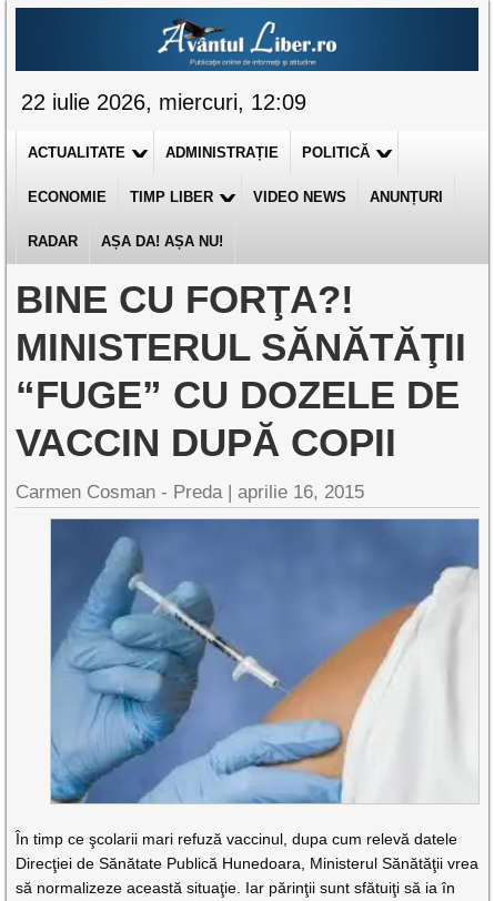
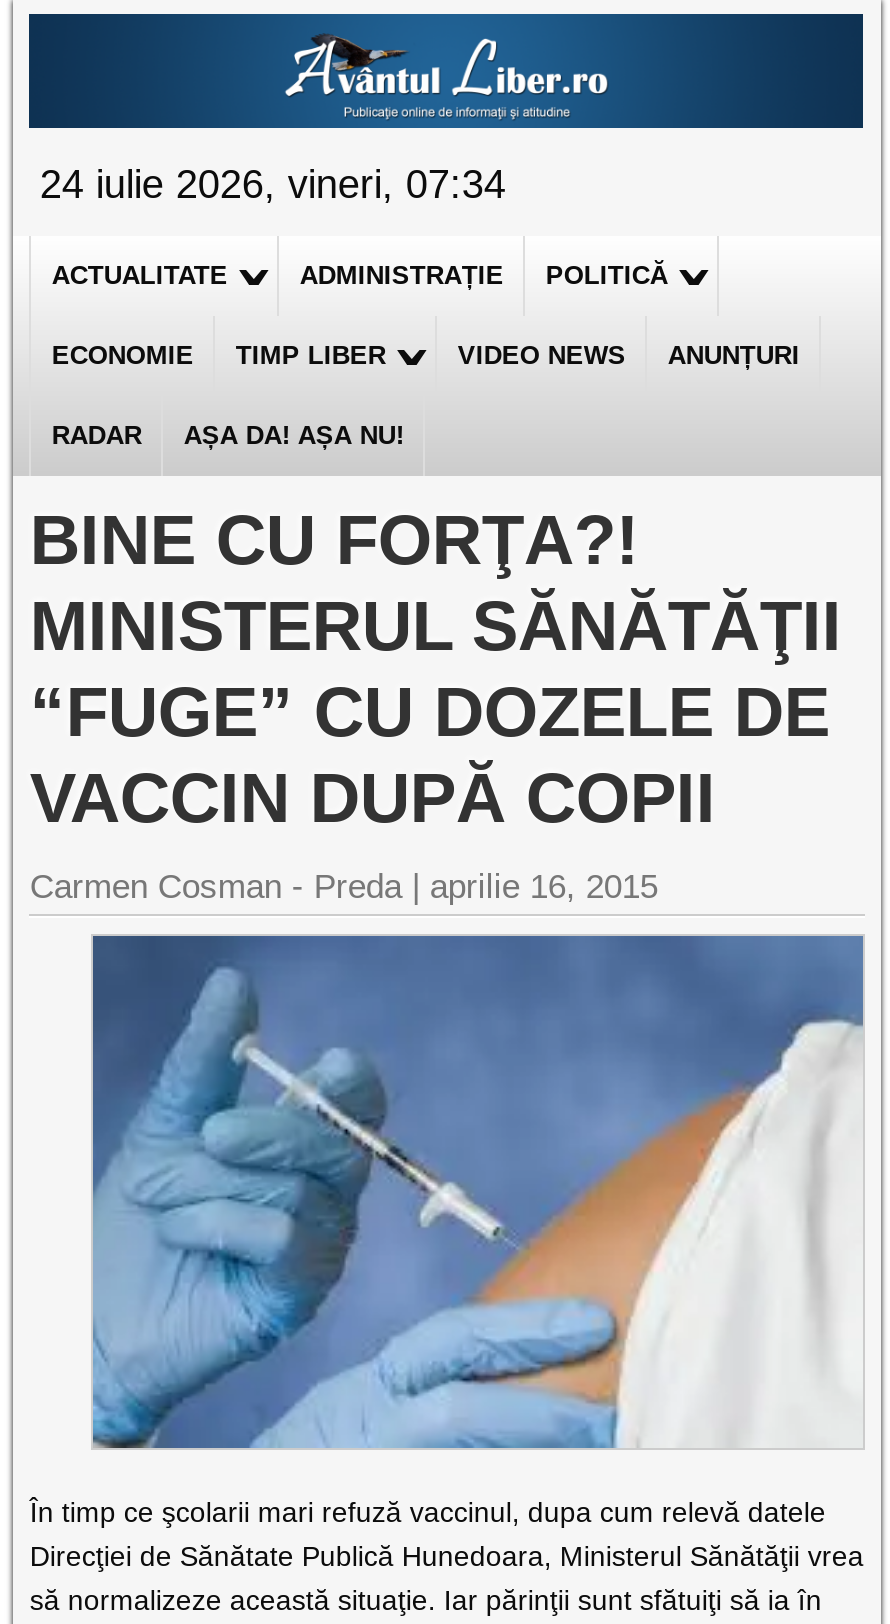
- 22 iulie 2026, miercuri, 12:09
+ 24 iulie 2026, vineri, 07:34
